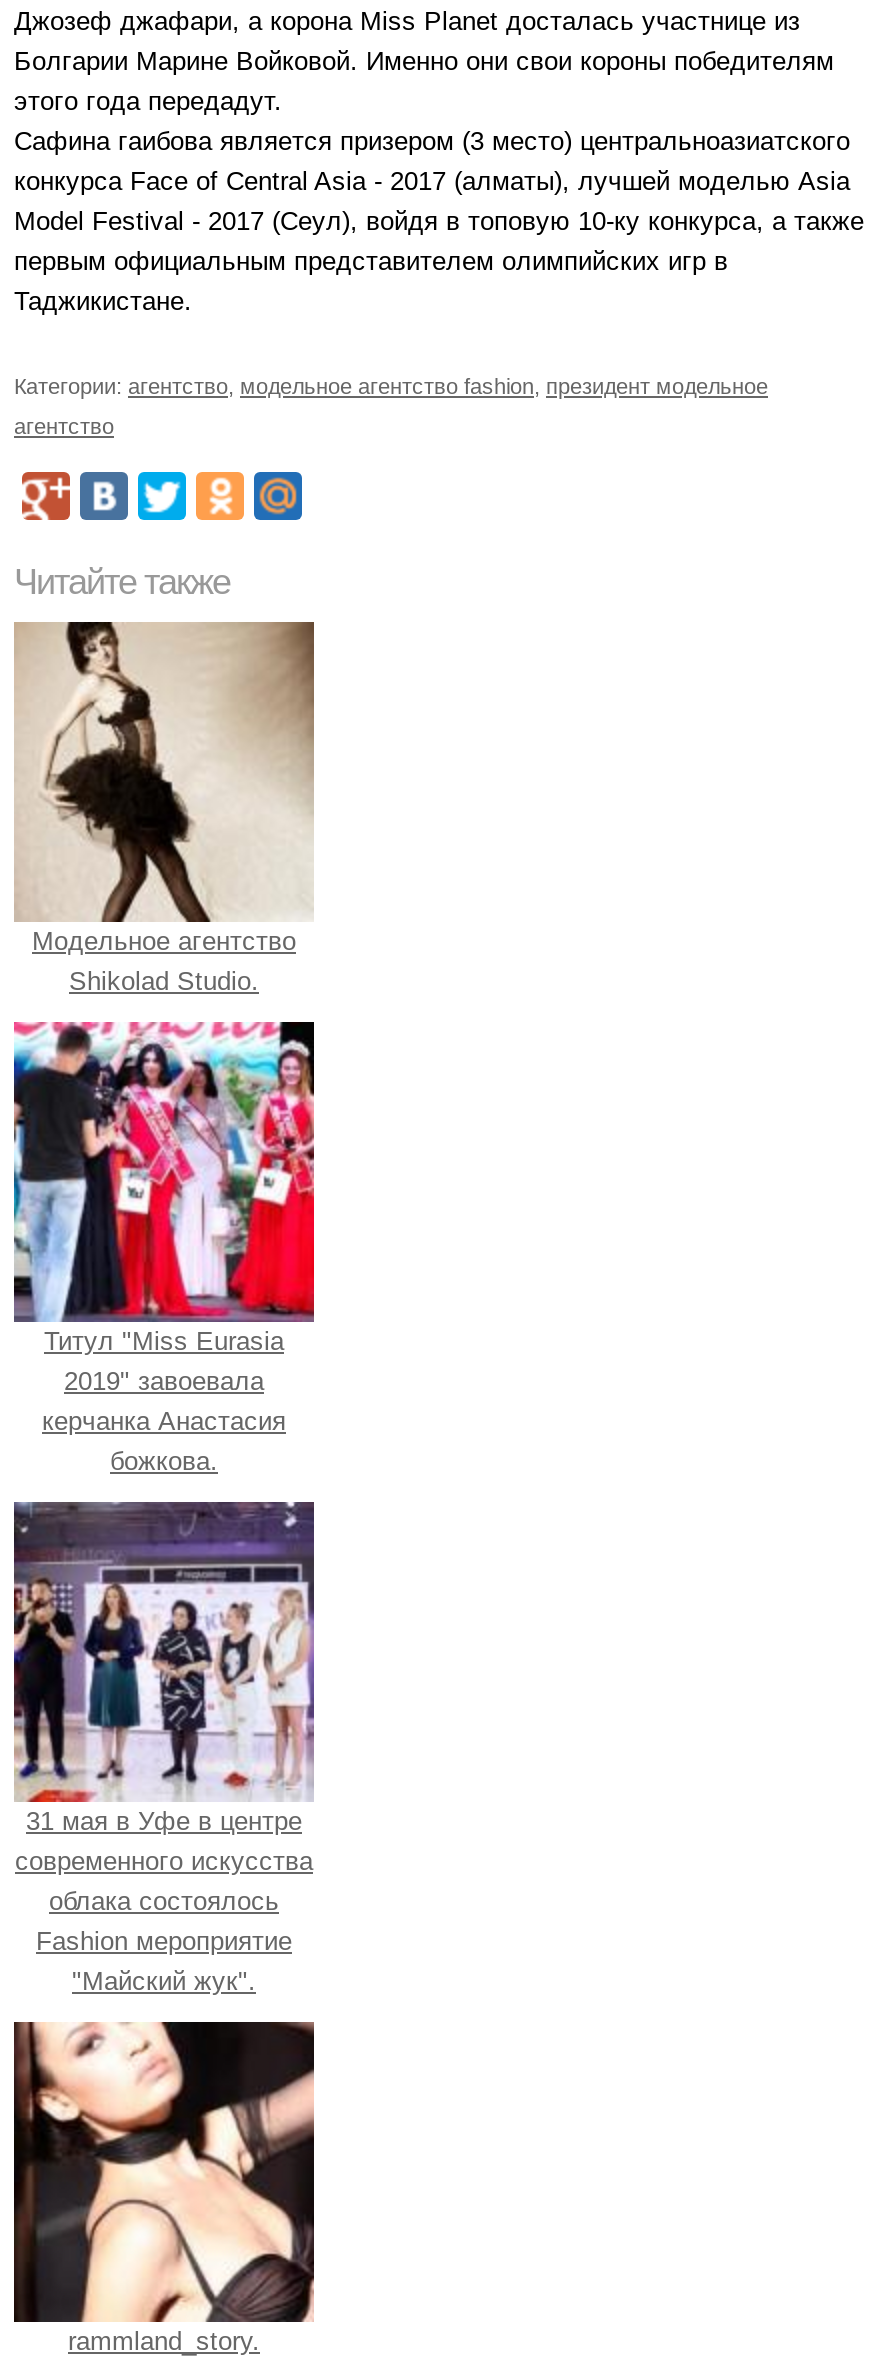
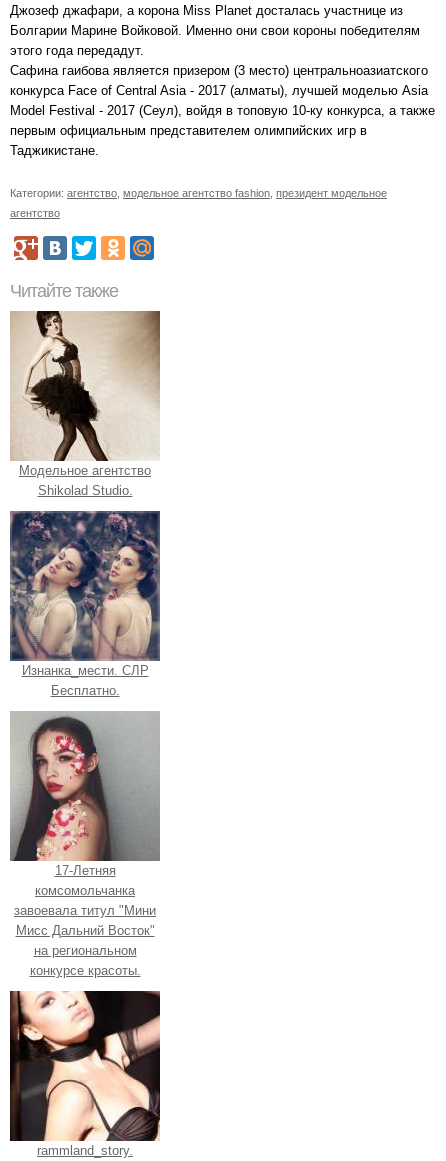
- [image]
- Титул "Miss Eurasia
- 2019" завоевала
- керчанка Анастасия
- божкова.
+ [image]
+ Изнанка_мести. СЛР
+ Бесплатно.

- [image]
- 31 мая в Уфе в центре
- современного искусства
- облака состоялось
- Fashion мероприятие
- "Майский жук".
+ [image]
+ 17-Летняя
+ комсомольчанка
+ завоевала титул "Мини
+ Мисс Дальний Восток"
+ на региональном
+ конкурсе красоты.
